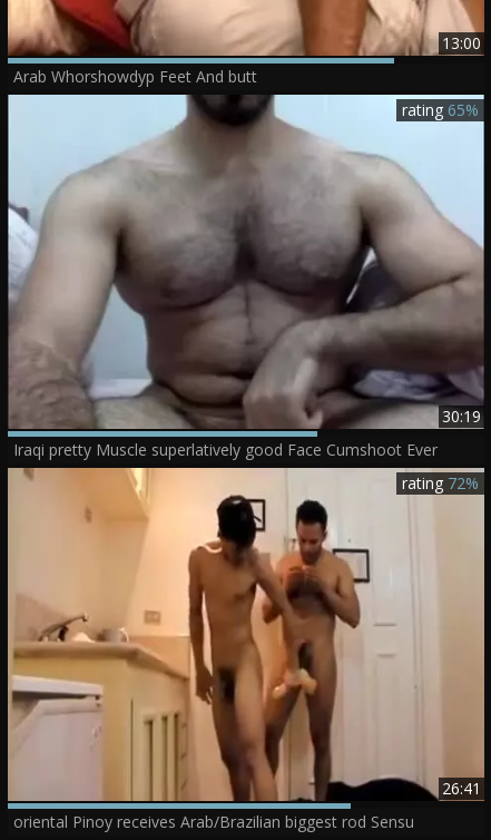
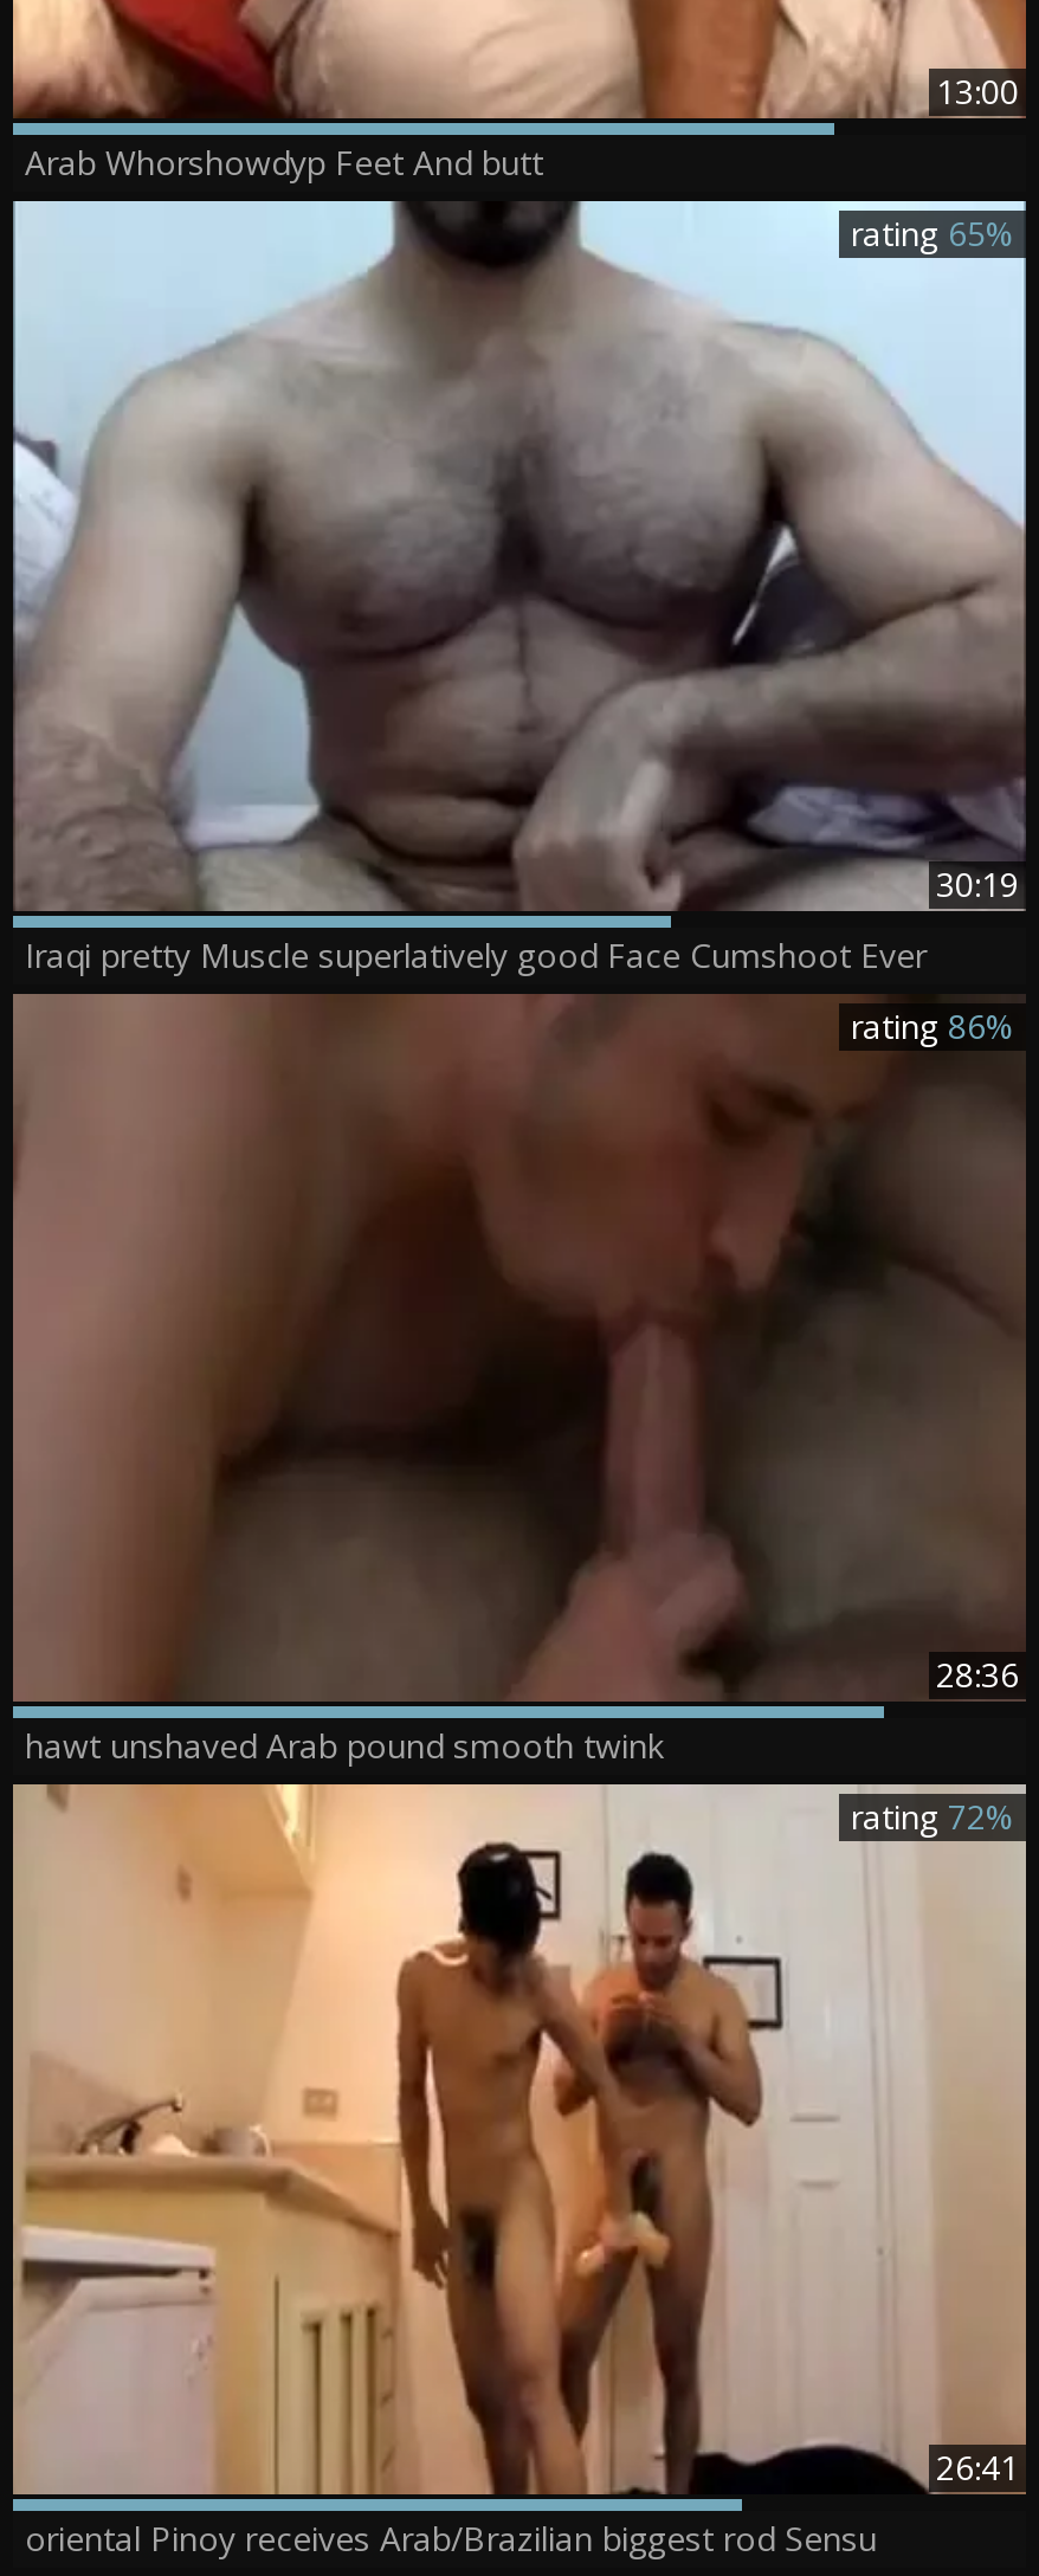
+ [image]
+ 28:36

+ hawt unshaved Arab pound smooth twink

+ rating 86%
